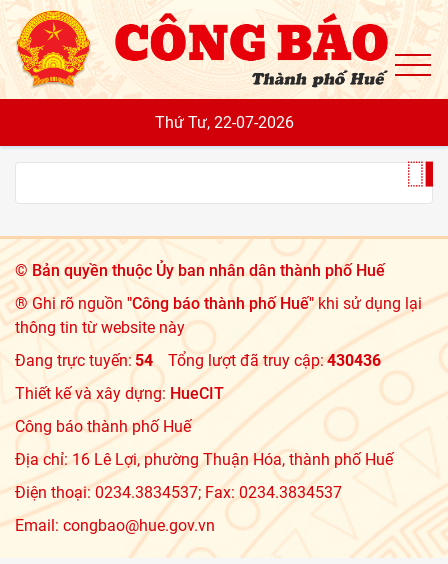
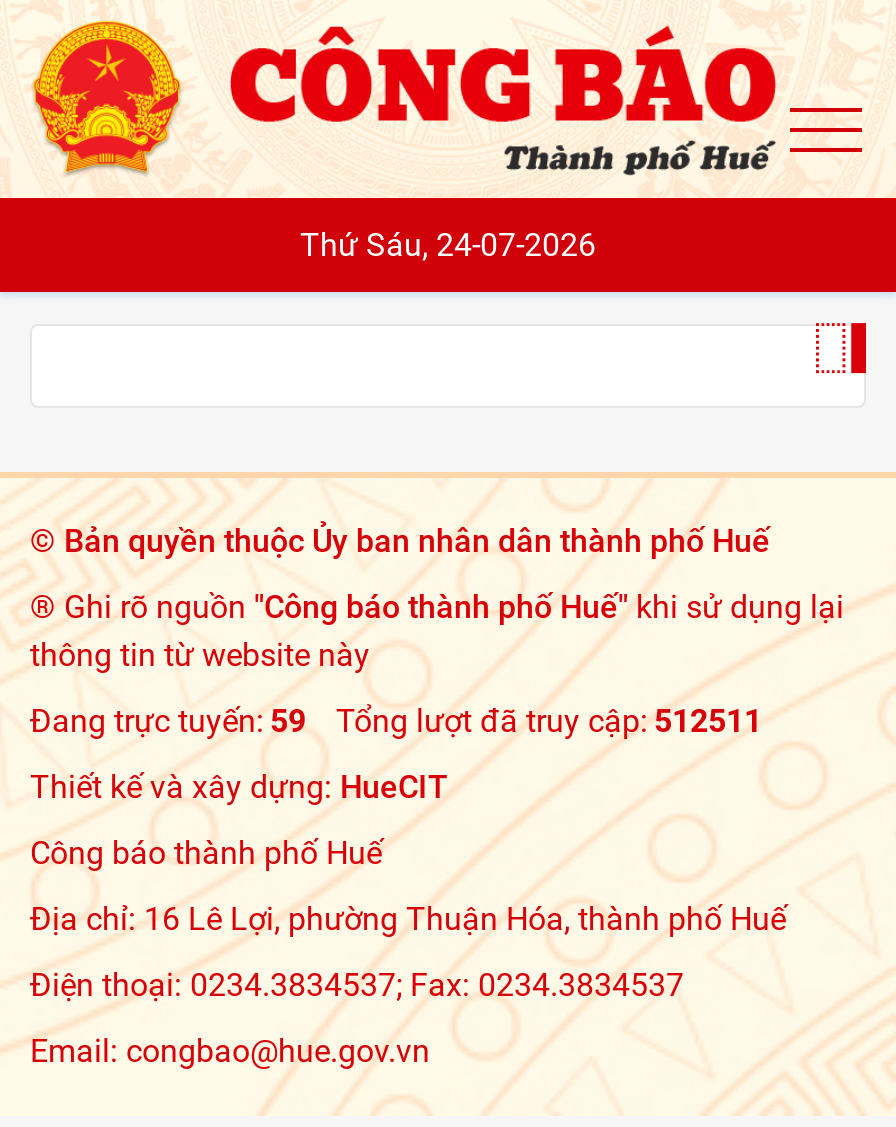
- Thứ Tư, 22-07-2026
+ Thứ Sáu, 24-07-2026

- Đang trực tuyến: 54
+ Đang trực tuyến: 59

- Tổng lượt đã truy cập: 430436
+ Tổng lượt đã truy cập: 512511
